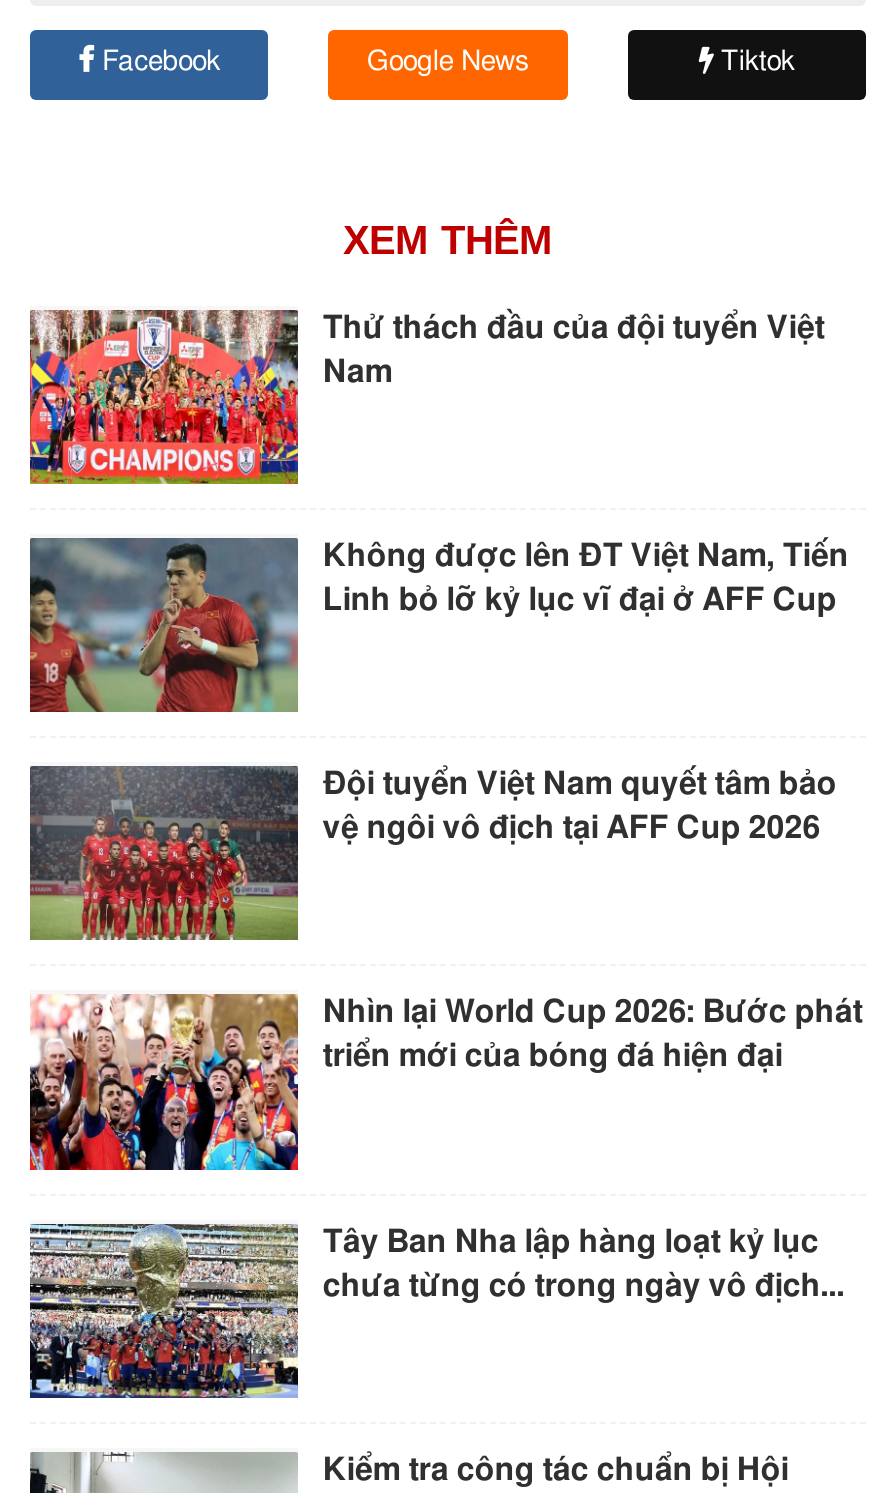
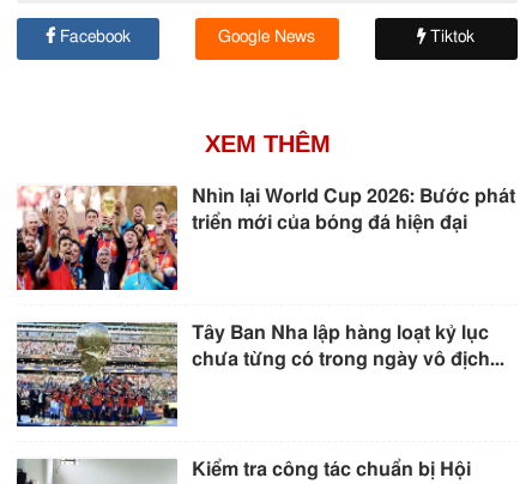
- [image]
- Thử thách đầu của đội tuyển Việt
- Nam

- [image]
- Không được lên ĐT Việt Nam, Tiến
- Linh bỏ lỡ kỷ lục vĩ đại ở AFF Cup

- [image]
- Đội tuyển Việt Nam quyết tâm bảo
- vệ ngôi vô địch tại AFF Cup 2026
